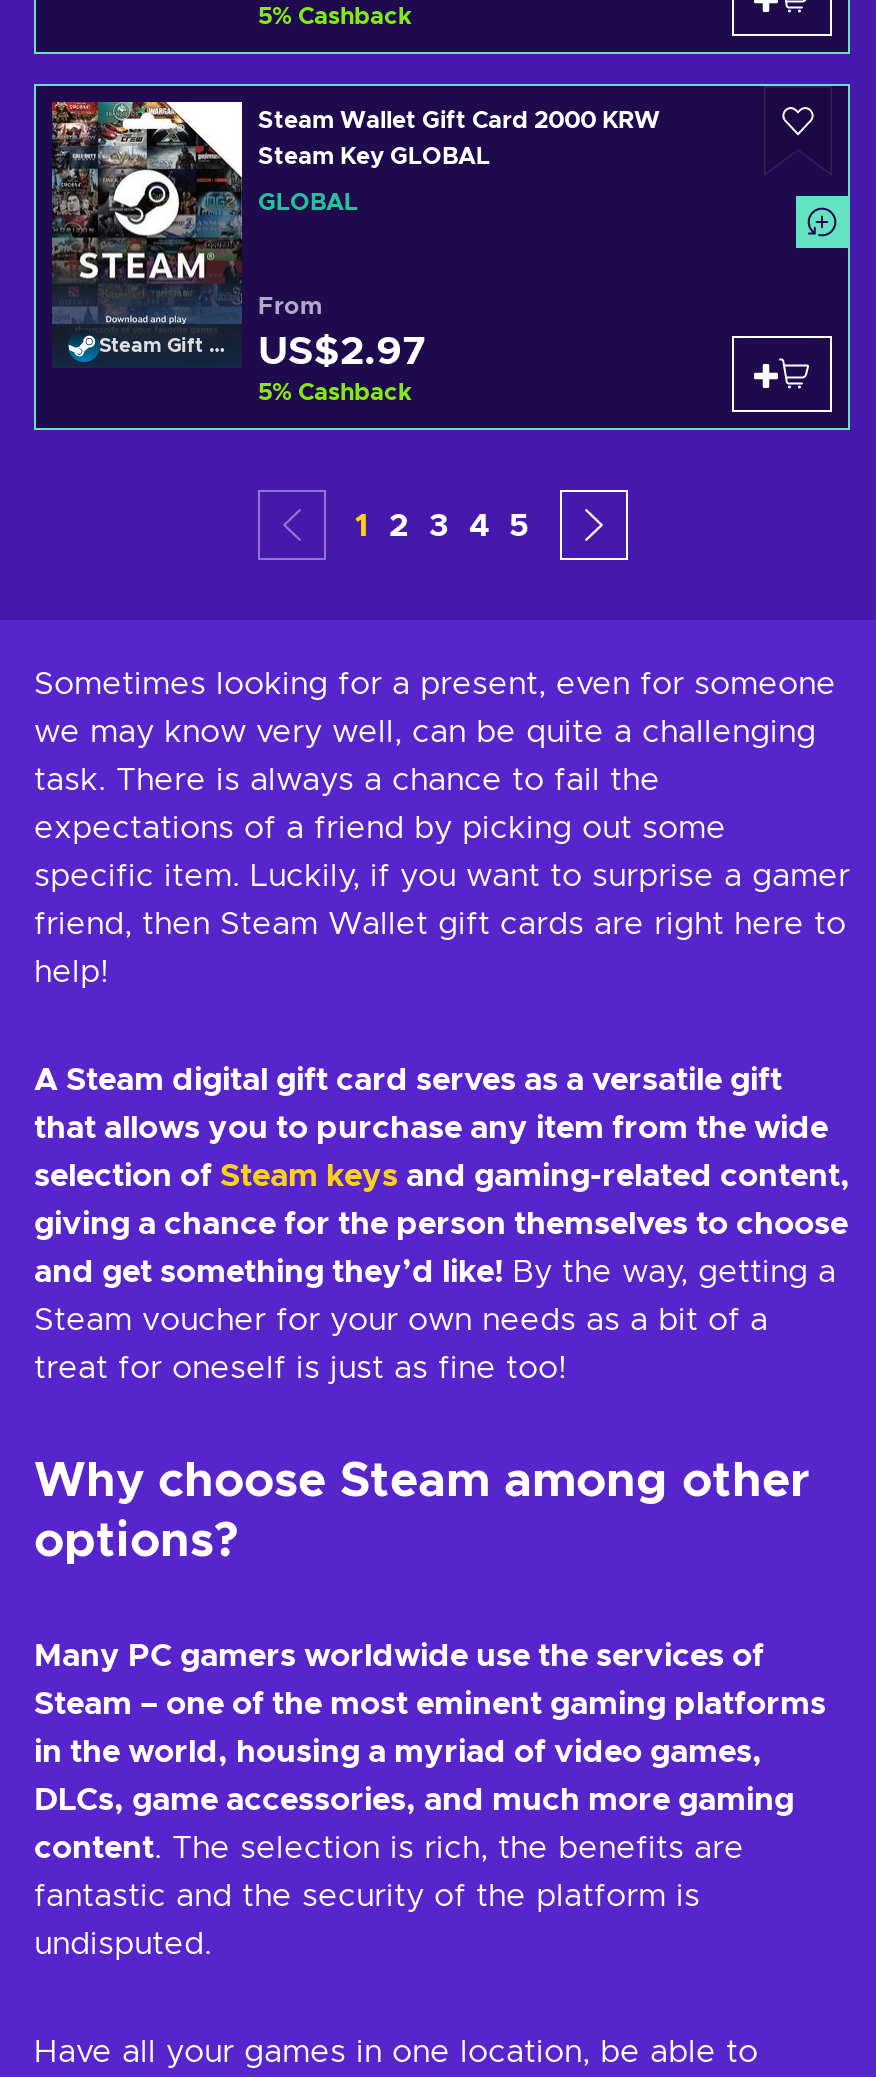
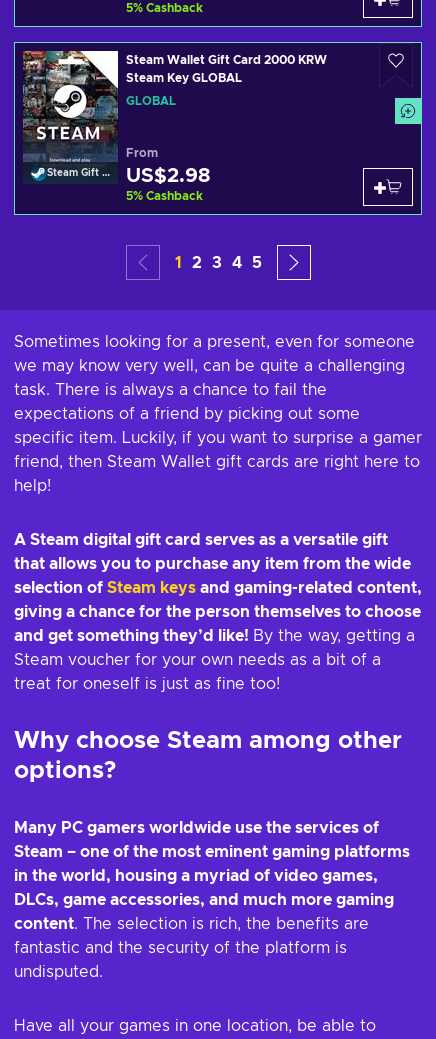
- US$2.97
+ US$2.98
